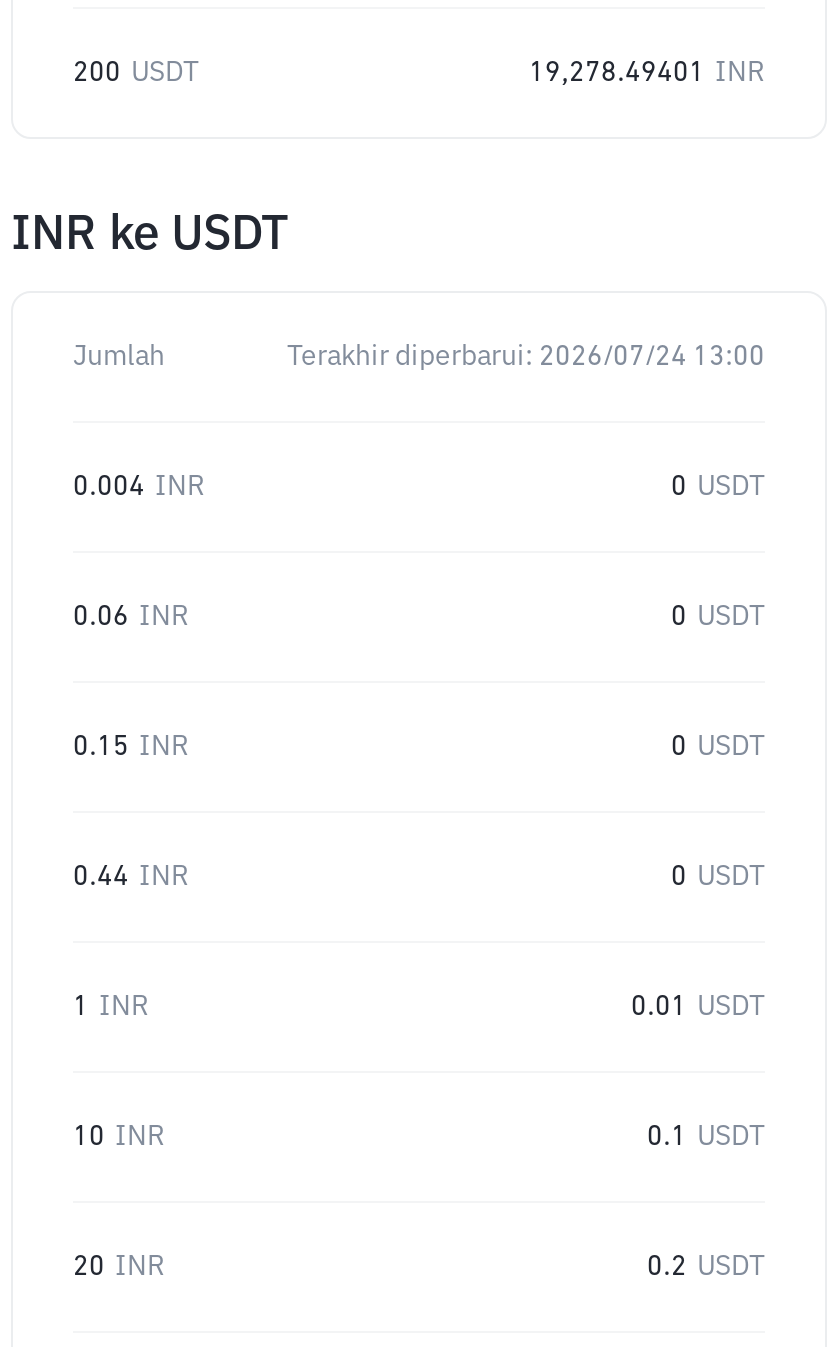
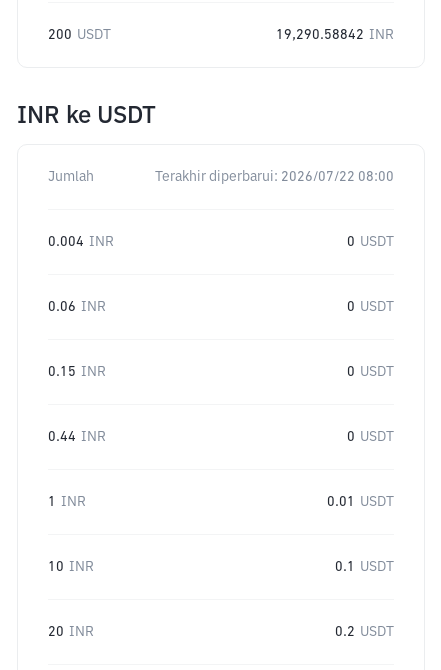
- 19,278.49401 INR
+ 19,290.58842 INR

- Terakhir diperbarui: 2026/07/24 13:00
+ Terakhir diperbarui: 2026/07/22 08:00
